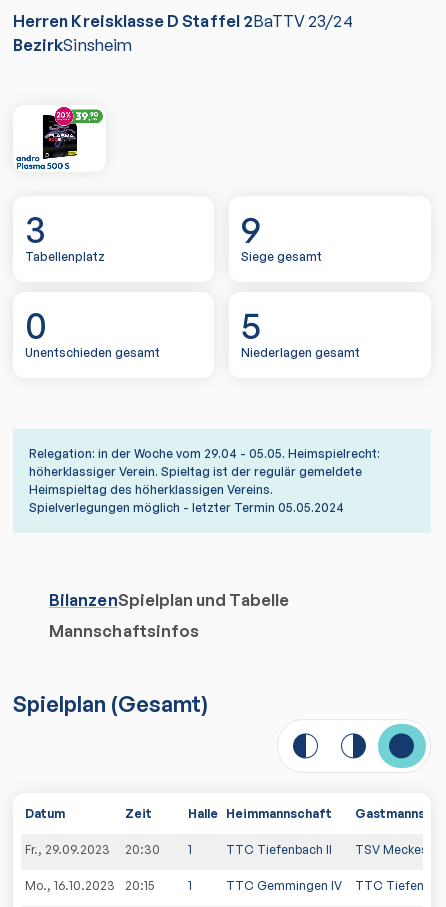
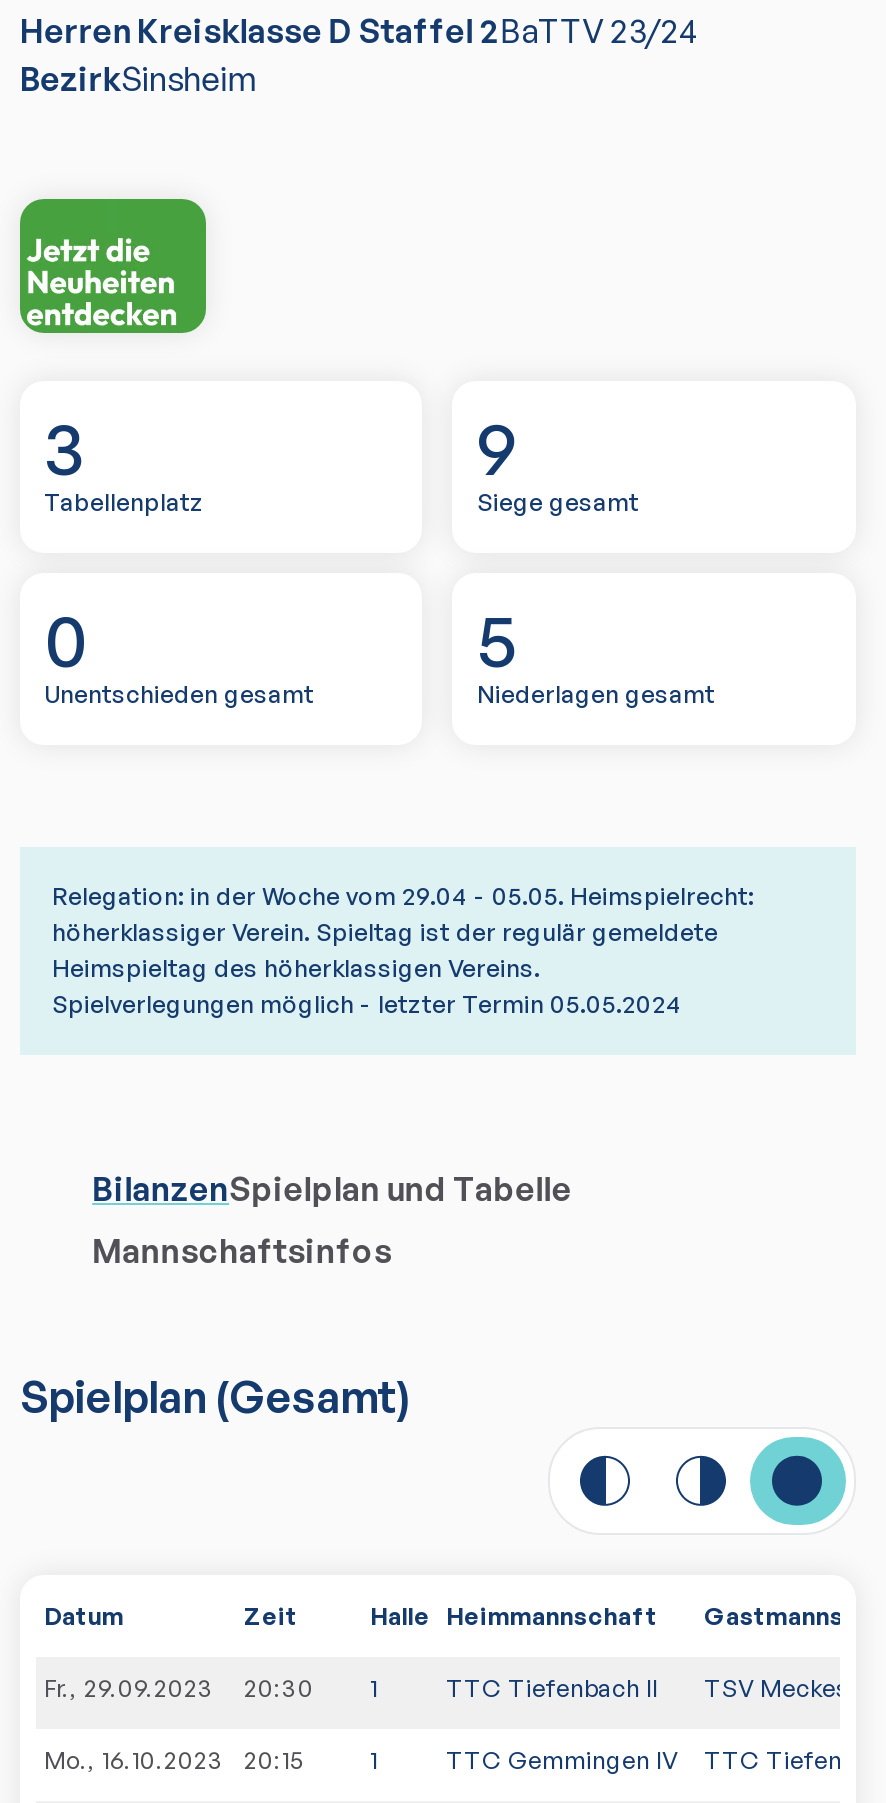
- [image]
+ [image]
